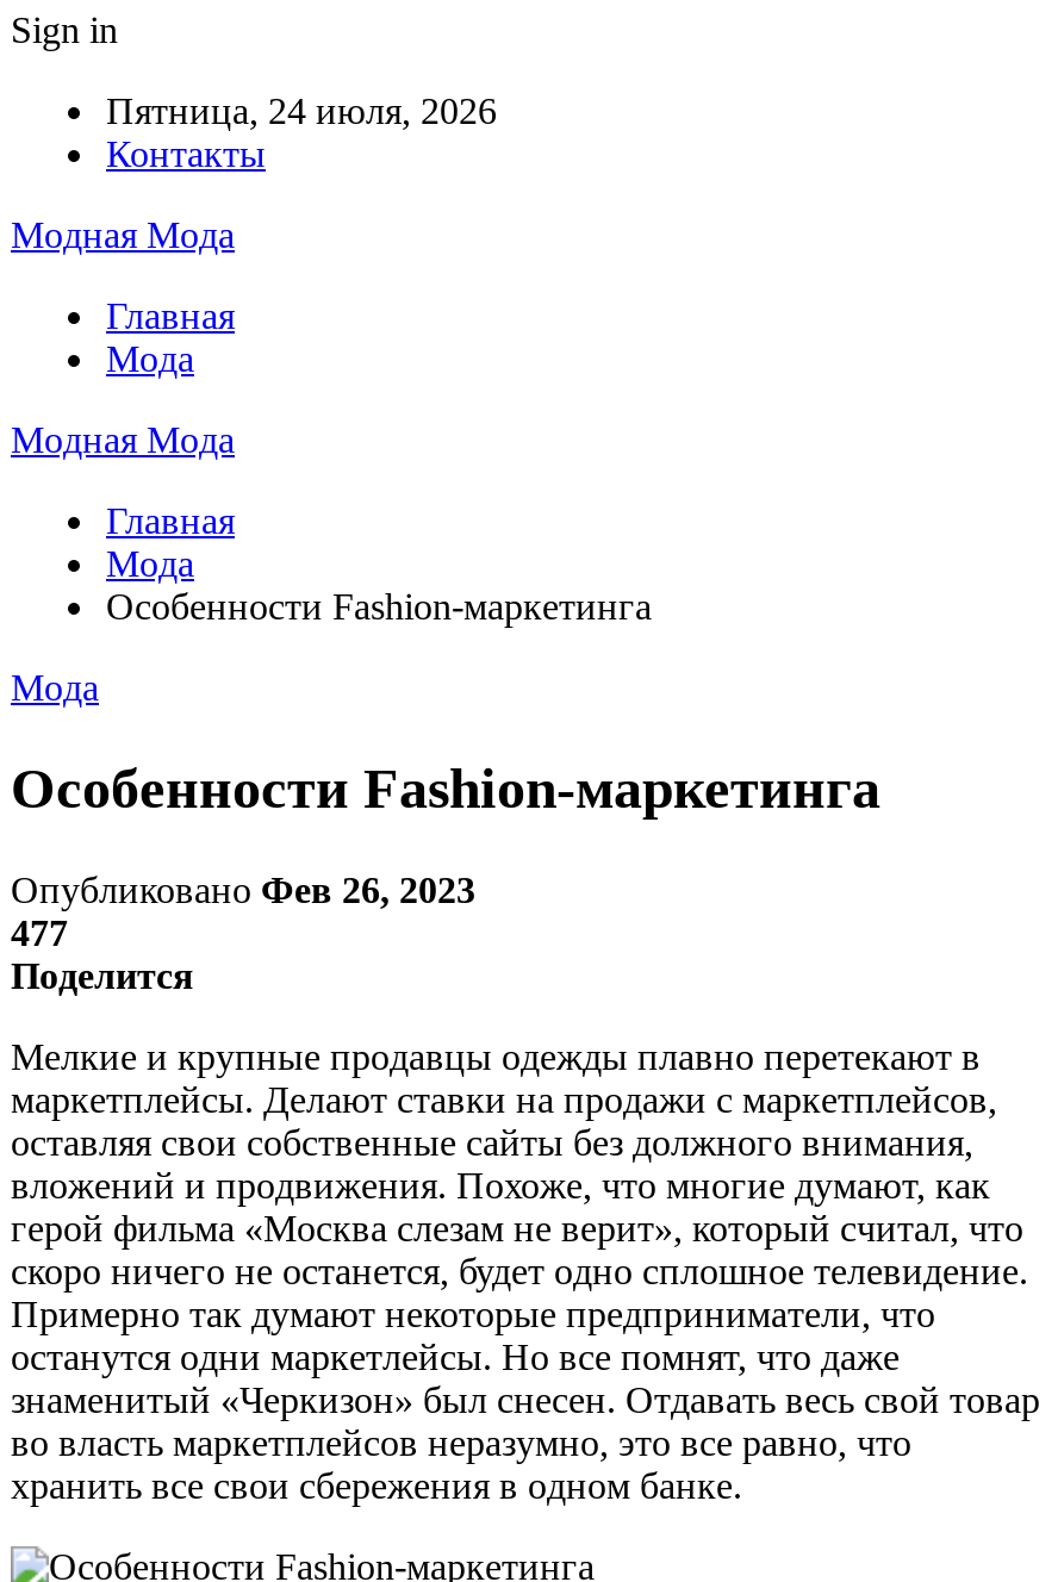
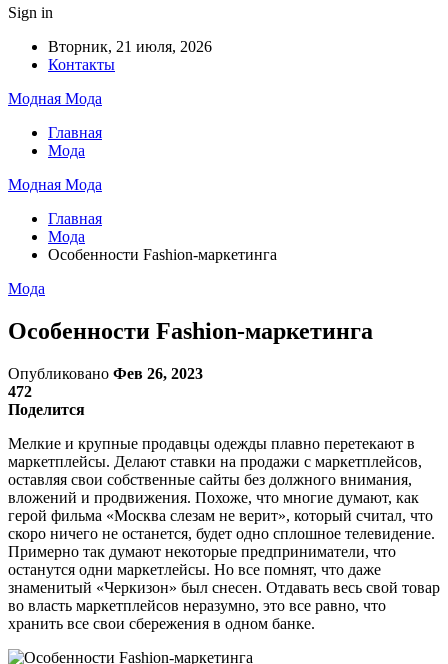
- Пятница, 24 июля, 2026
+ Вторник, 21 июля, 2026

- 477
+ 472
